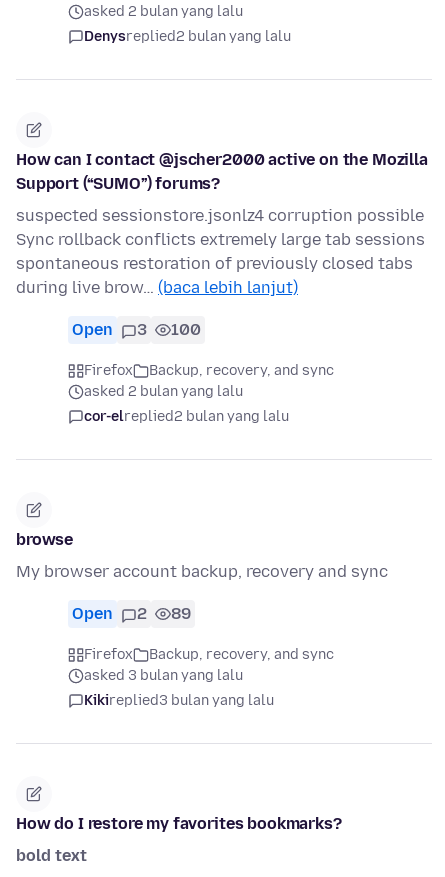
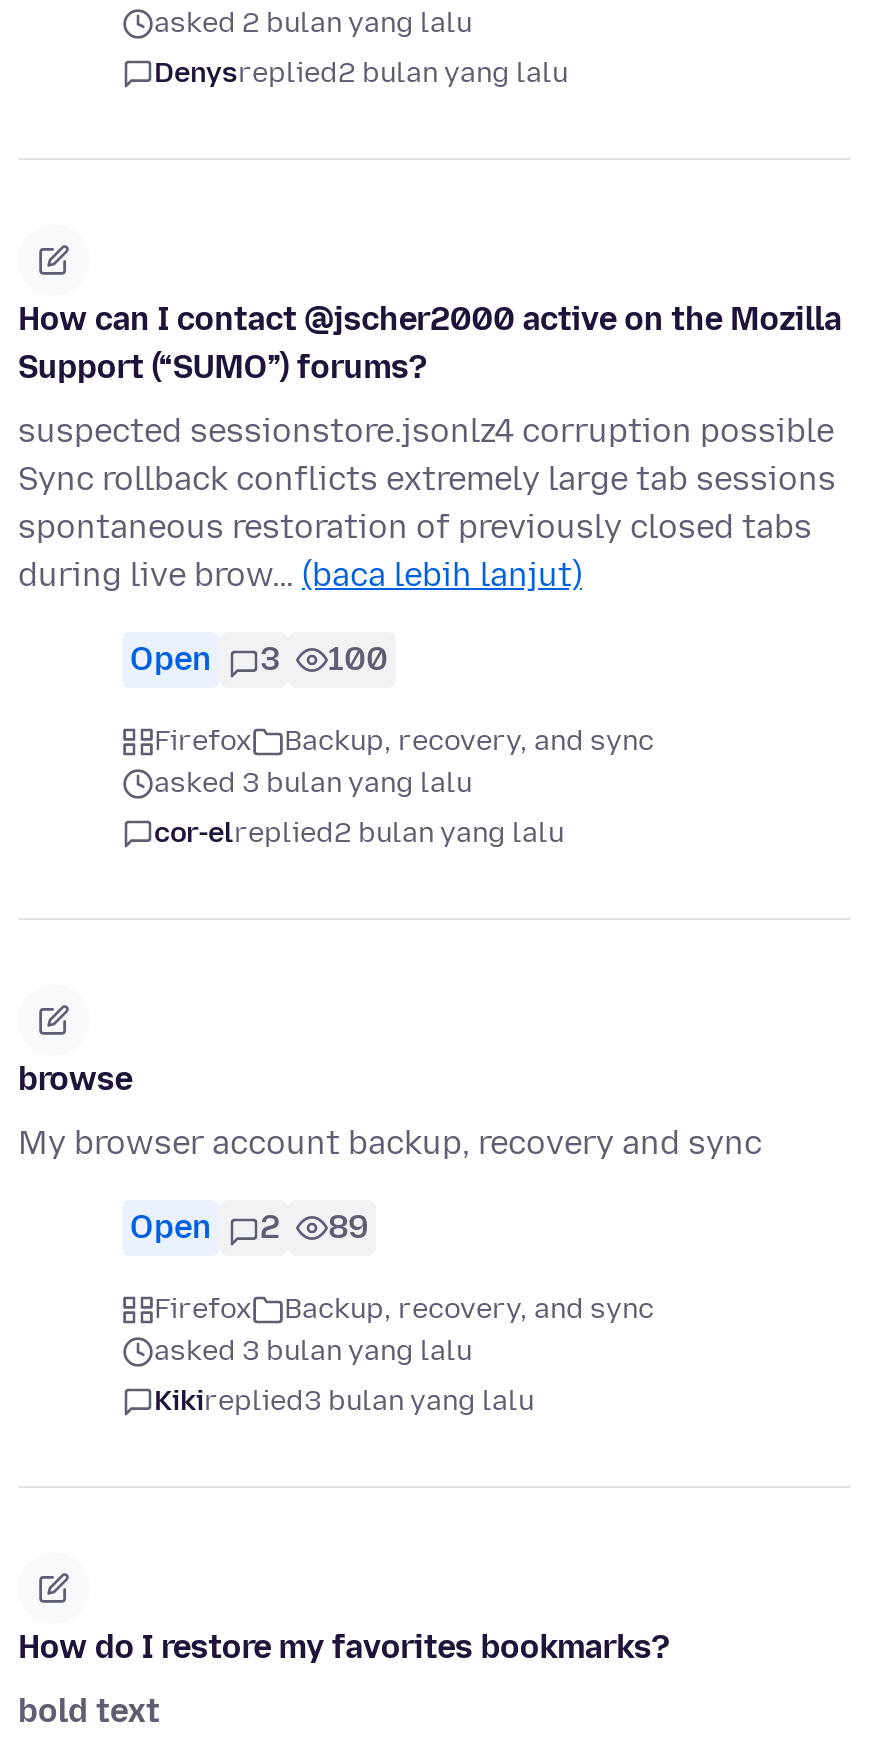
- asked 2 bulan yang lalu
+ asked 3 bulan yang lalu
